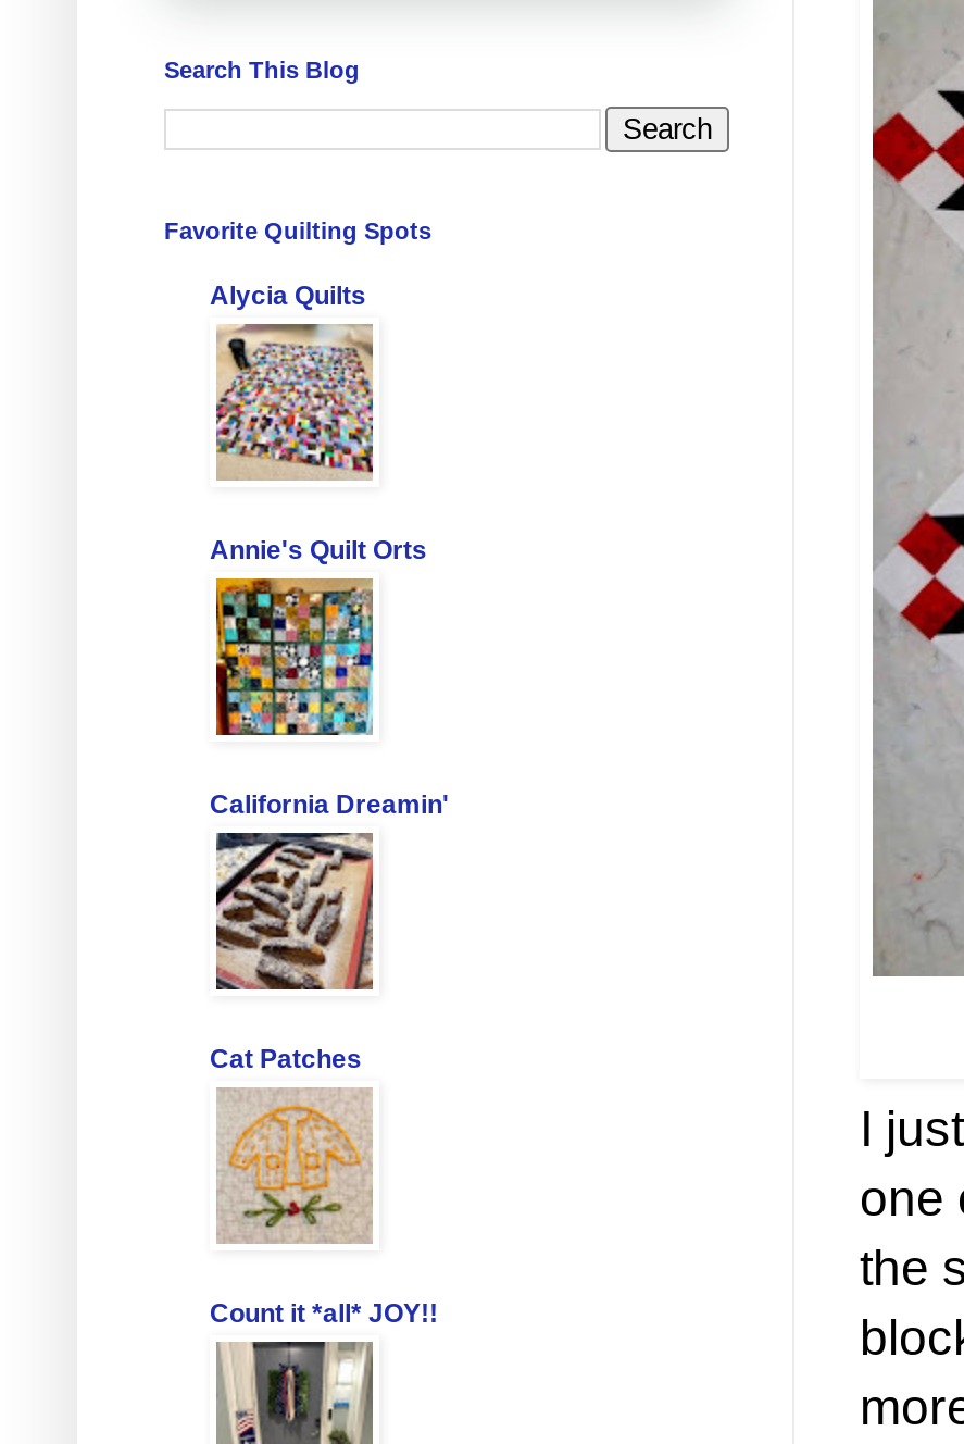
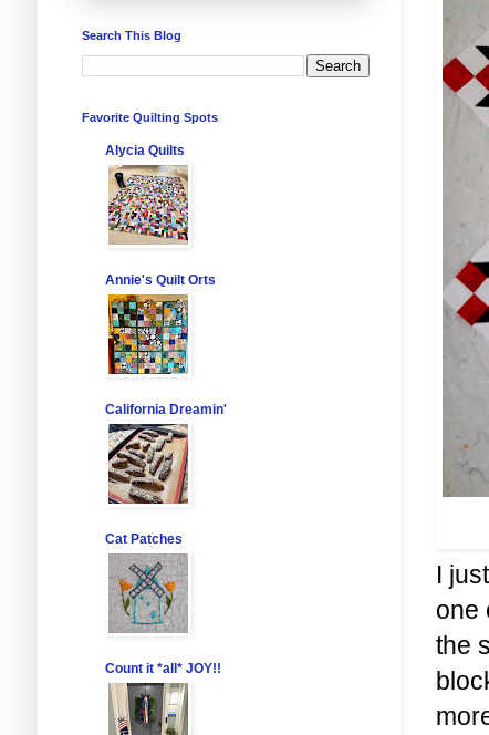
- [image]
+ [image]
